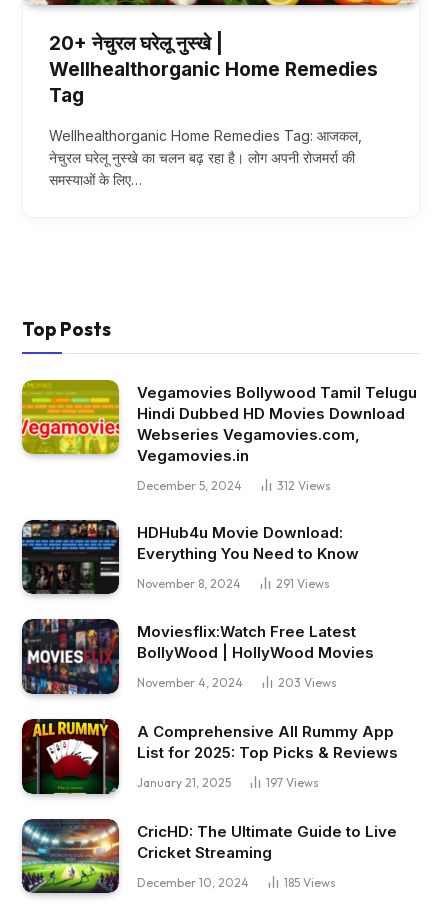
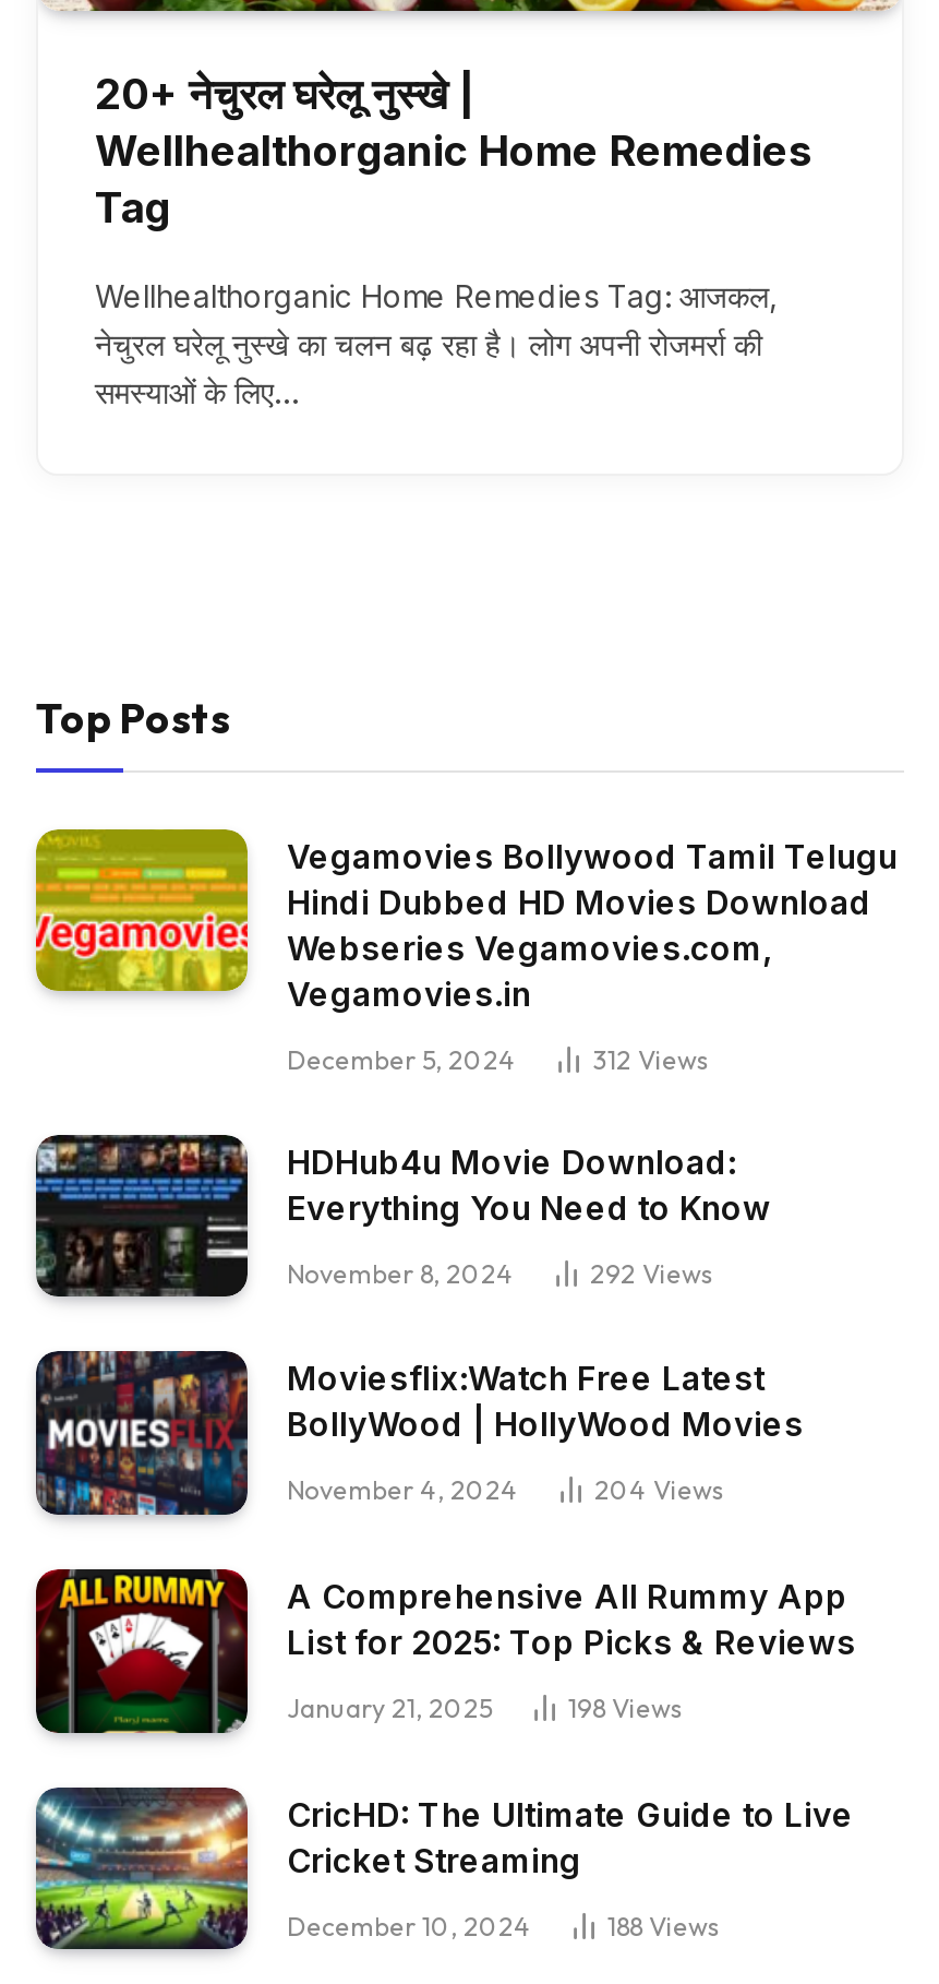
- 291 Views
+ 292 Views

- 203 Views
+ 204 Views

- 197 Views
+ 198 Views

- 185 Views
+ 188 Views
